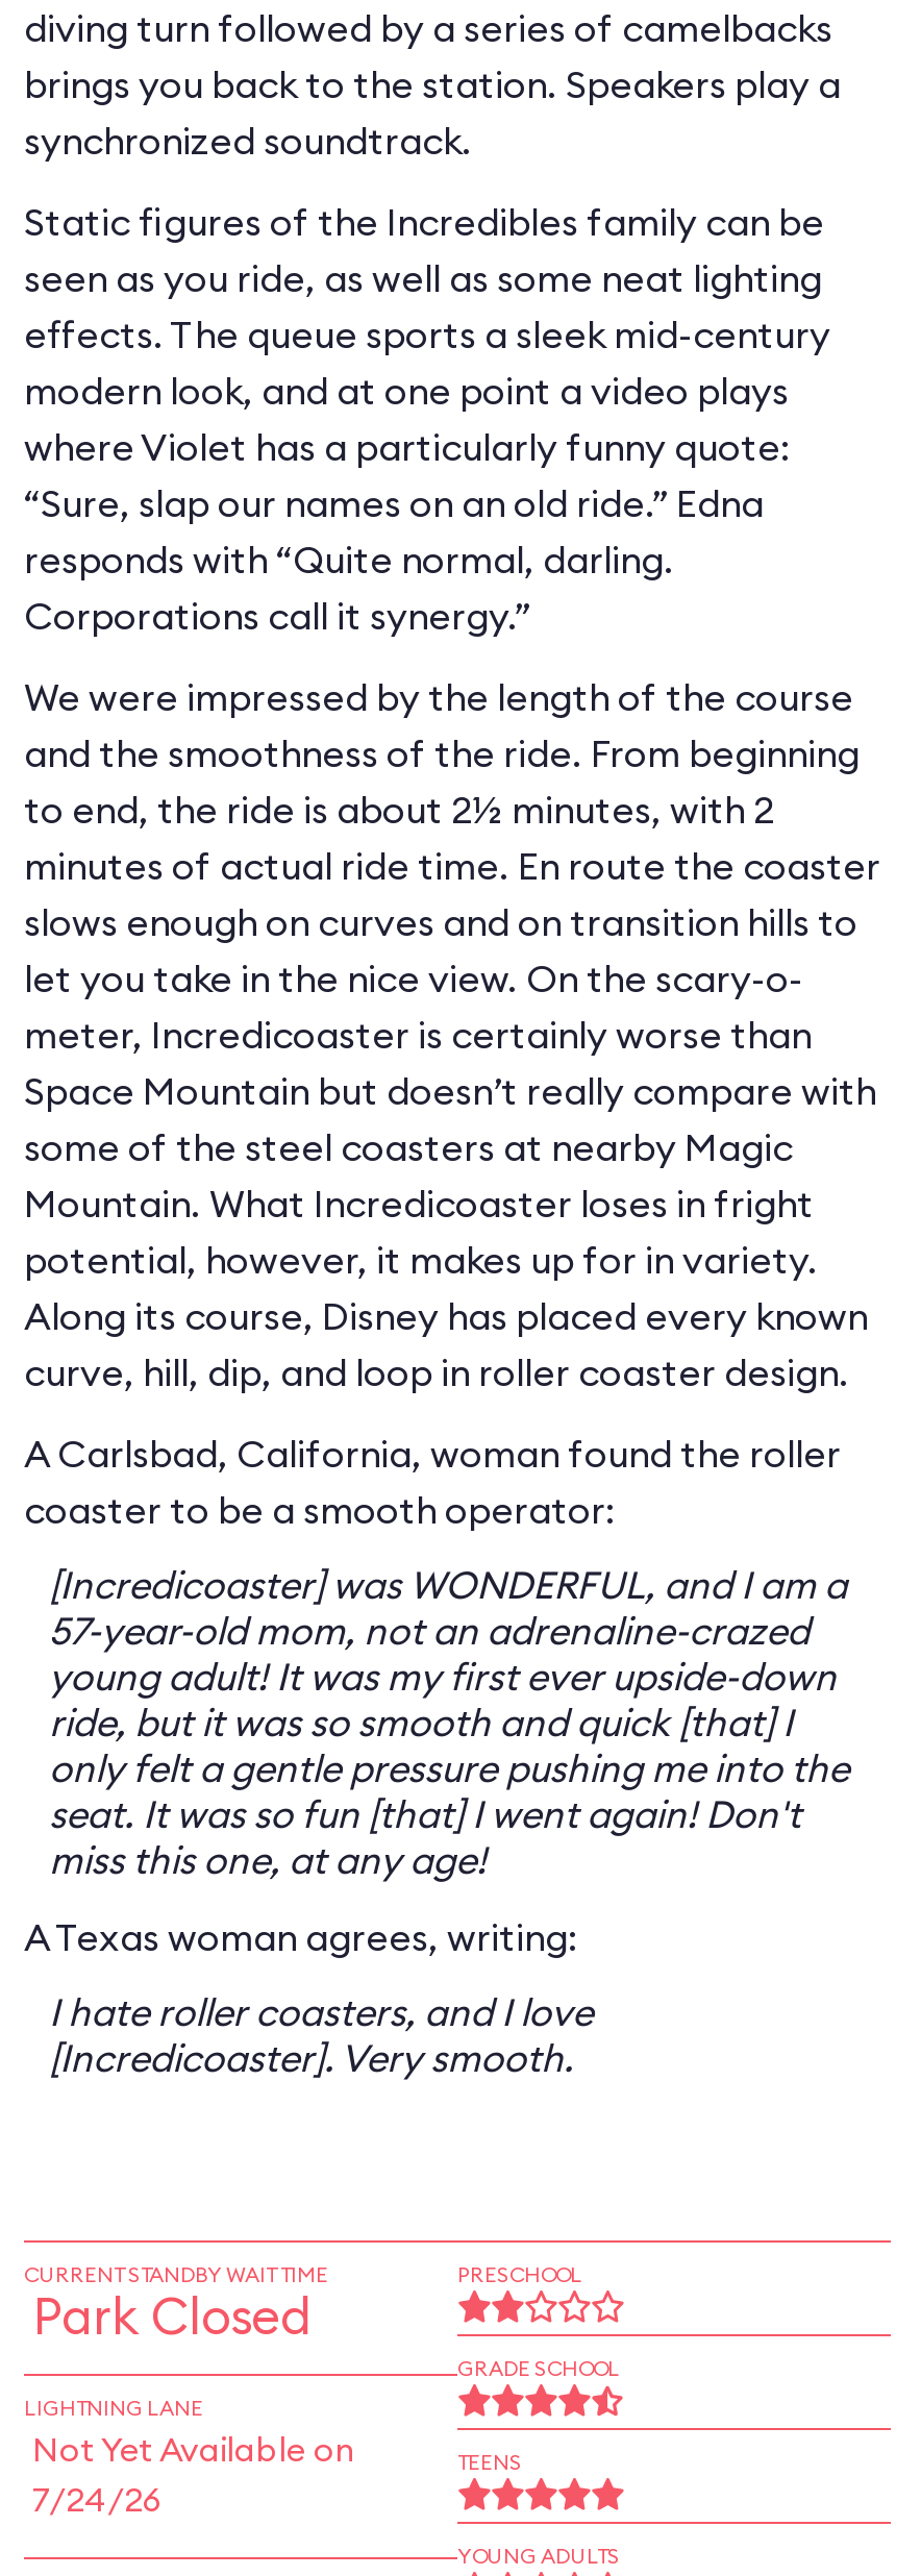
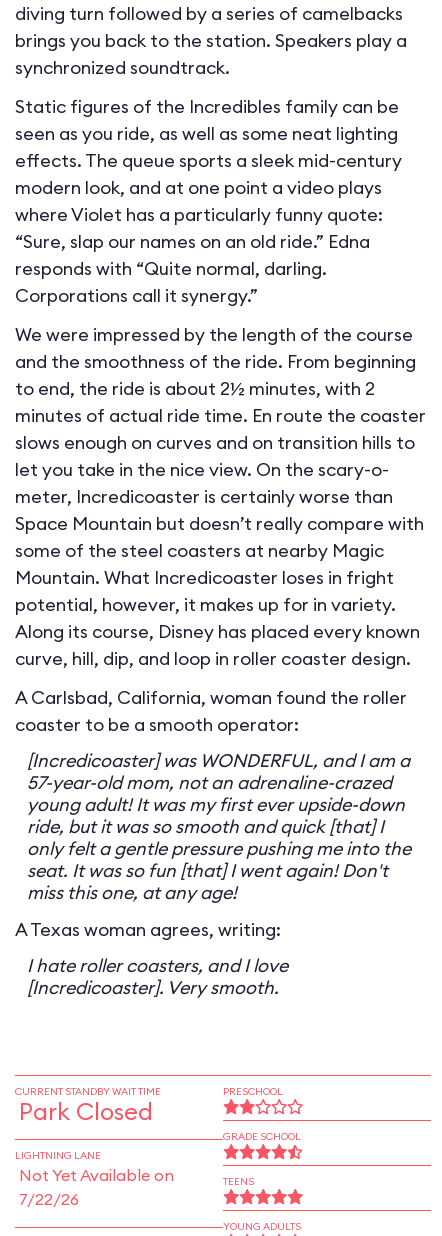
- 7/24/26
+ 7/22/26
